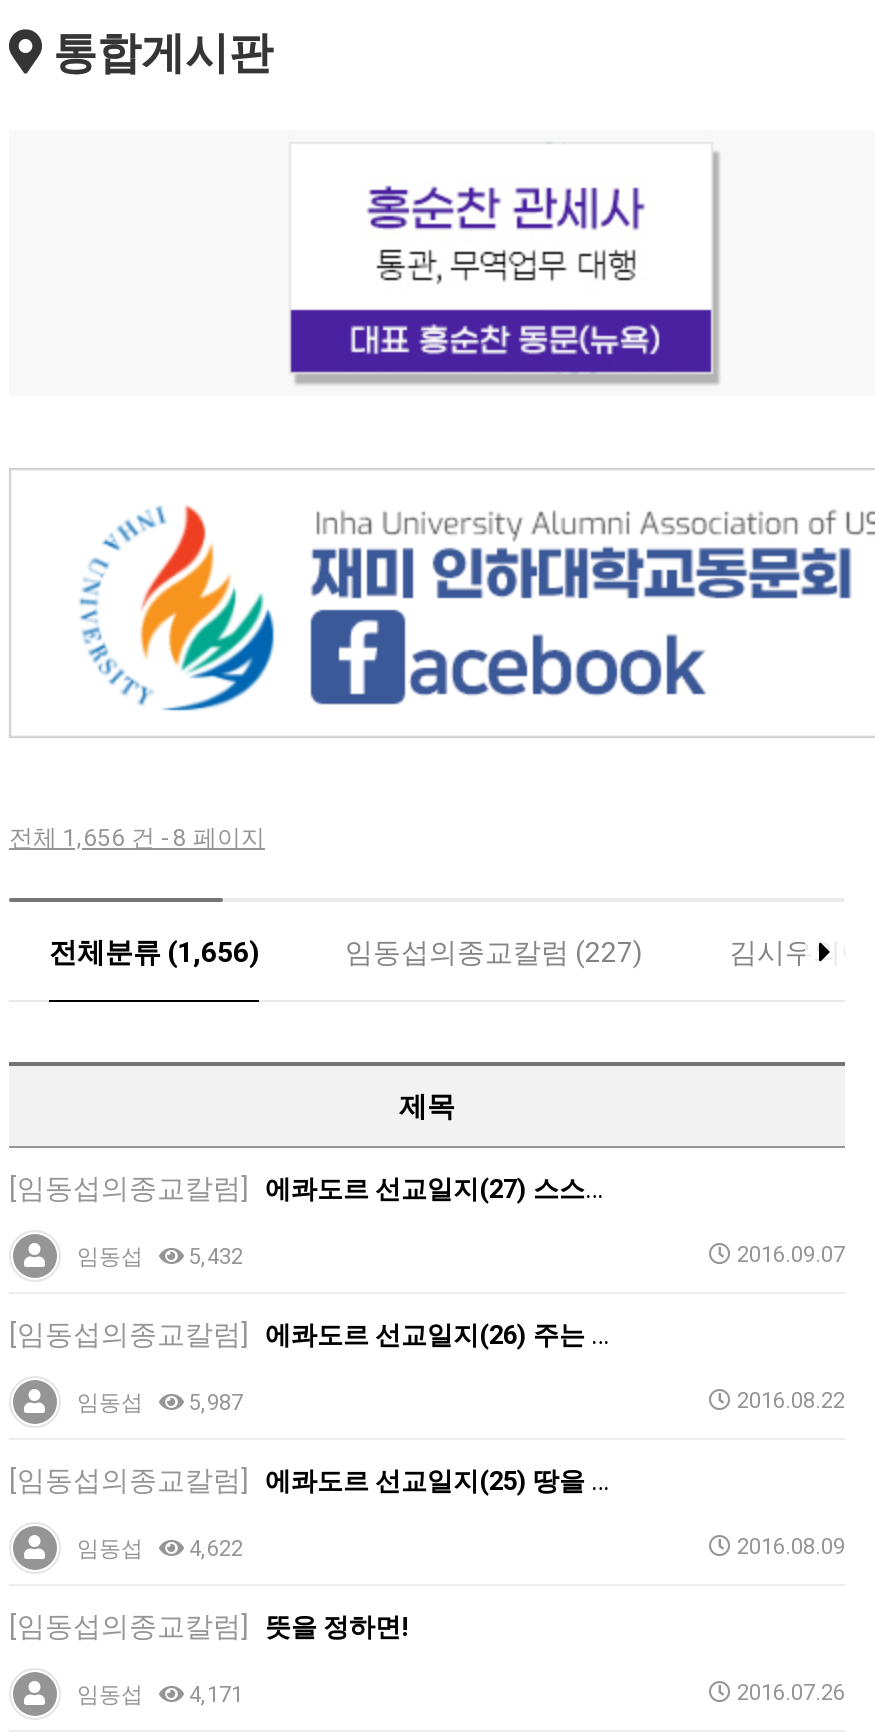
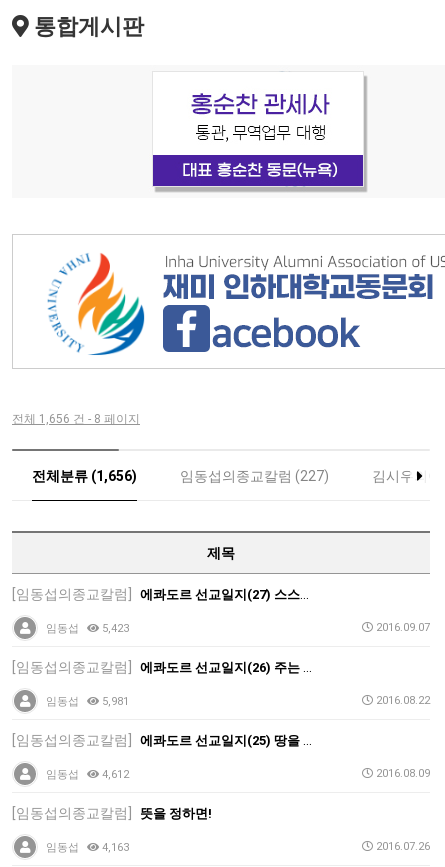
- 임동섭 5,432
+ 임동섭 5,423

- 임동섭 5,987
+ 임동섭 5,981

- 임동섭 4,622
+ 임동섭 4,612

- 임동섭 4,171
+ 임동섭 4,163
